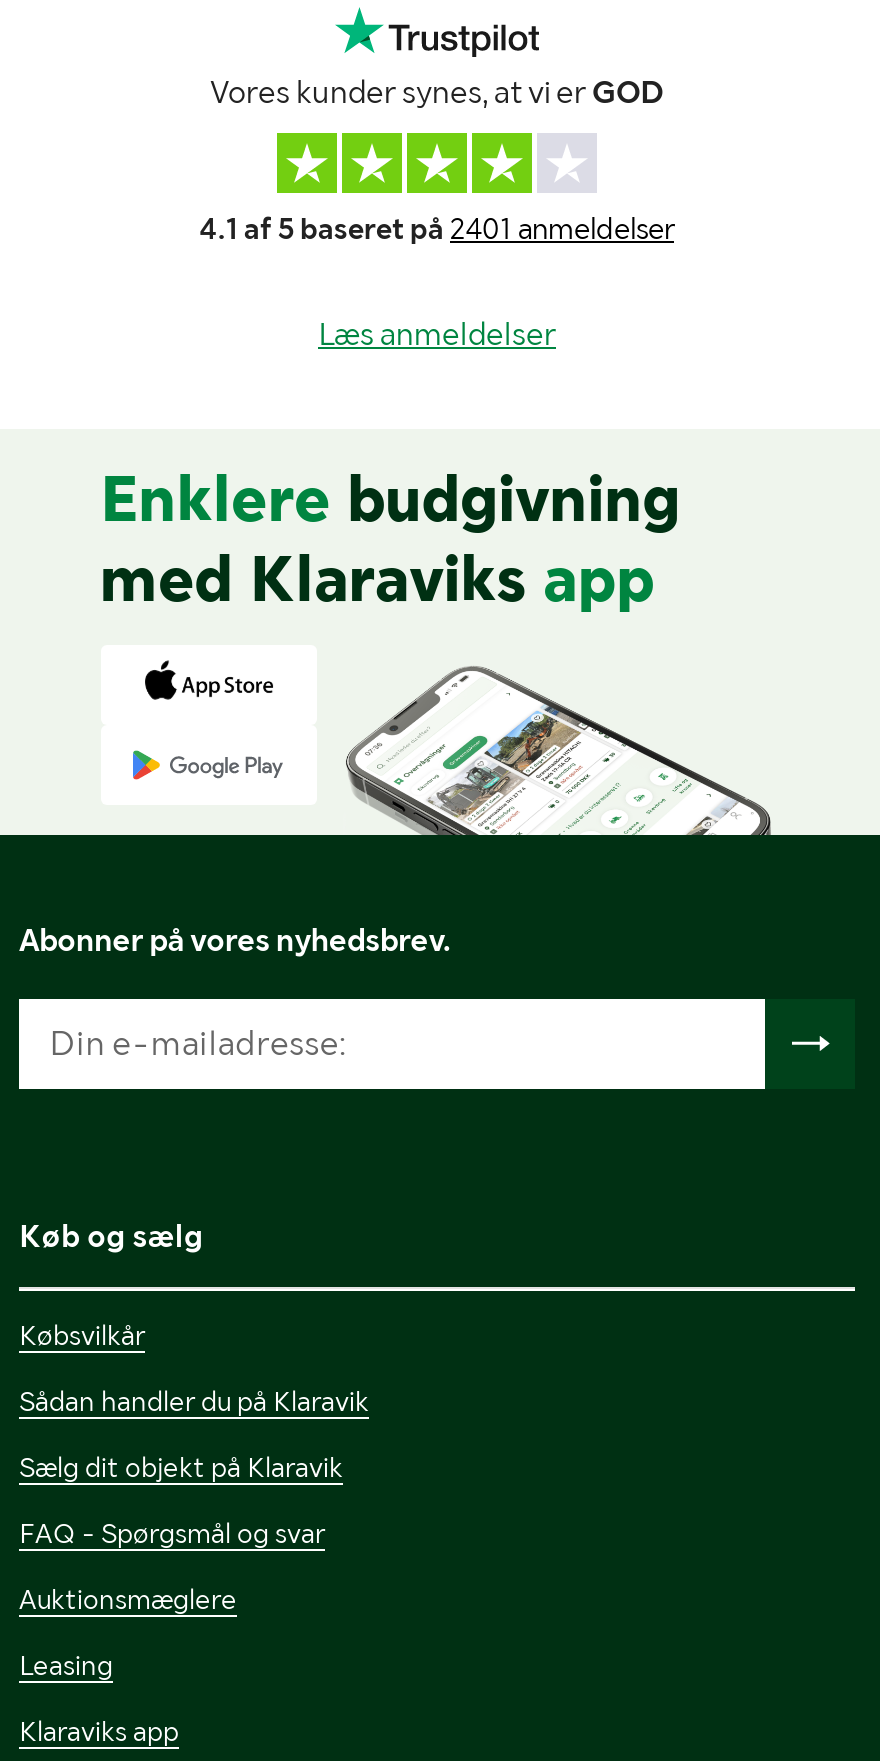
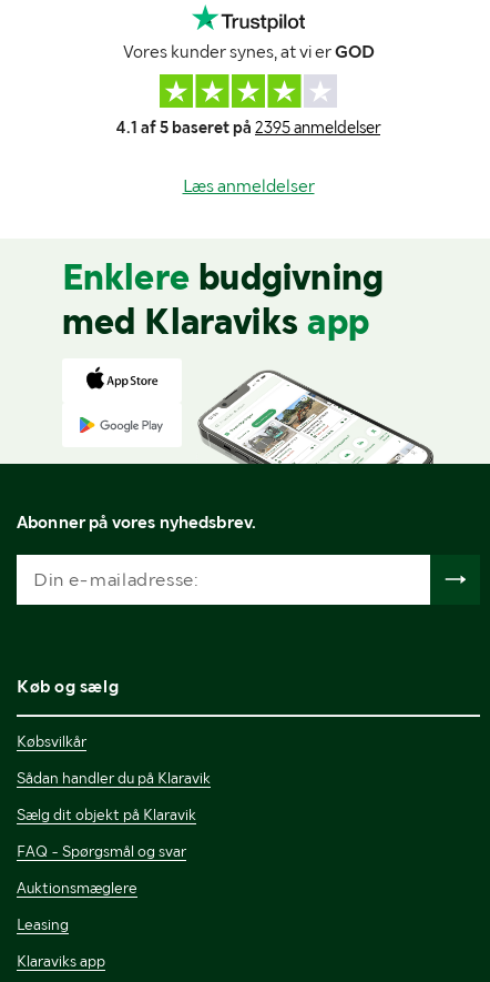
- 4.1 af 5 baseret på 2401 anmeldelser
+ 4.1 af 5 baseret på 2395 anmeldelser
